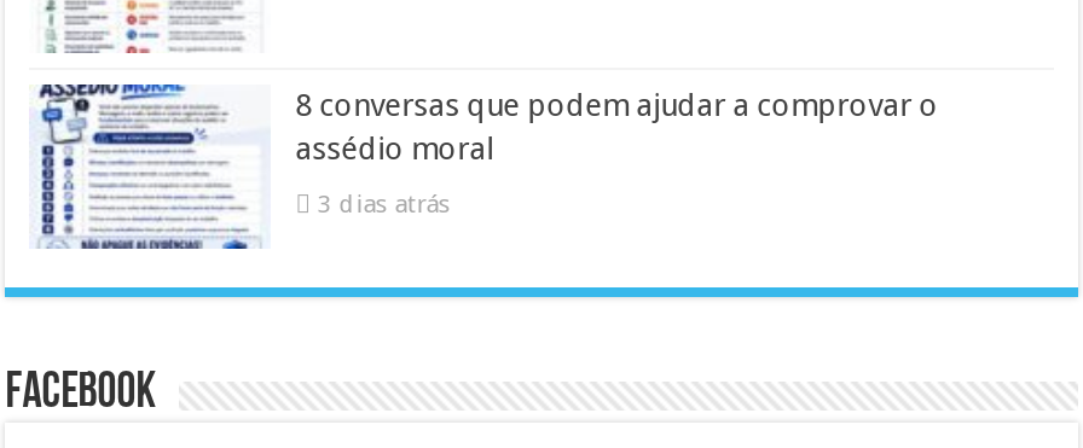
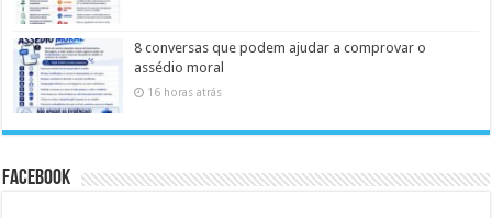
- 3 dias atrás
+ 16 horas atrás
